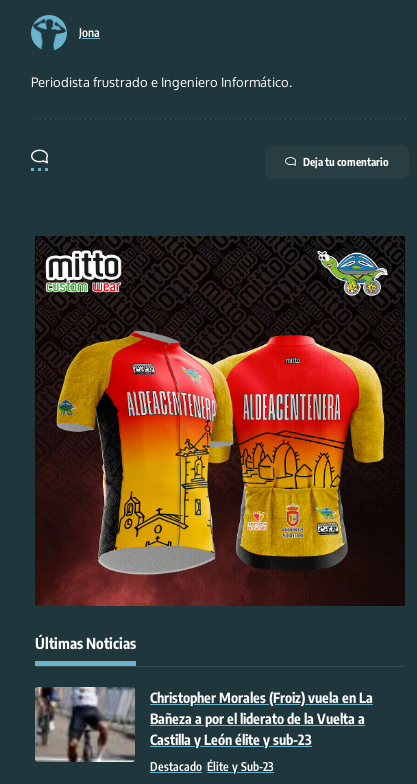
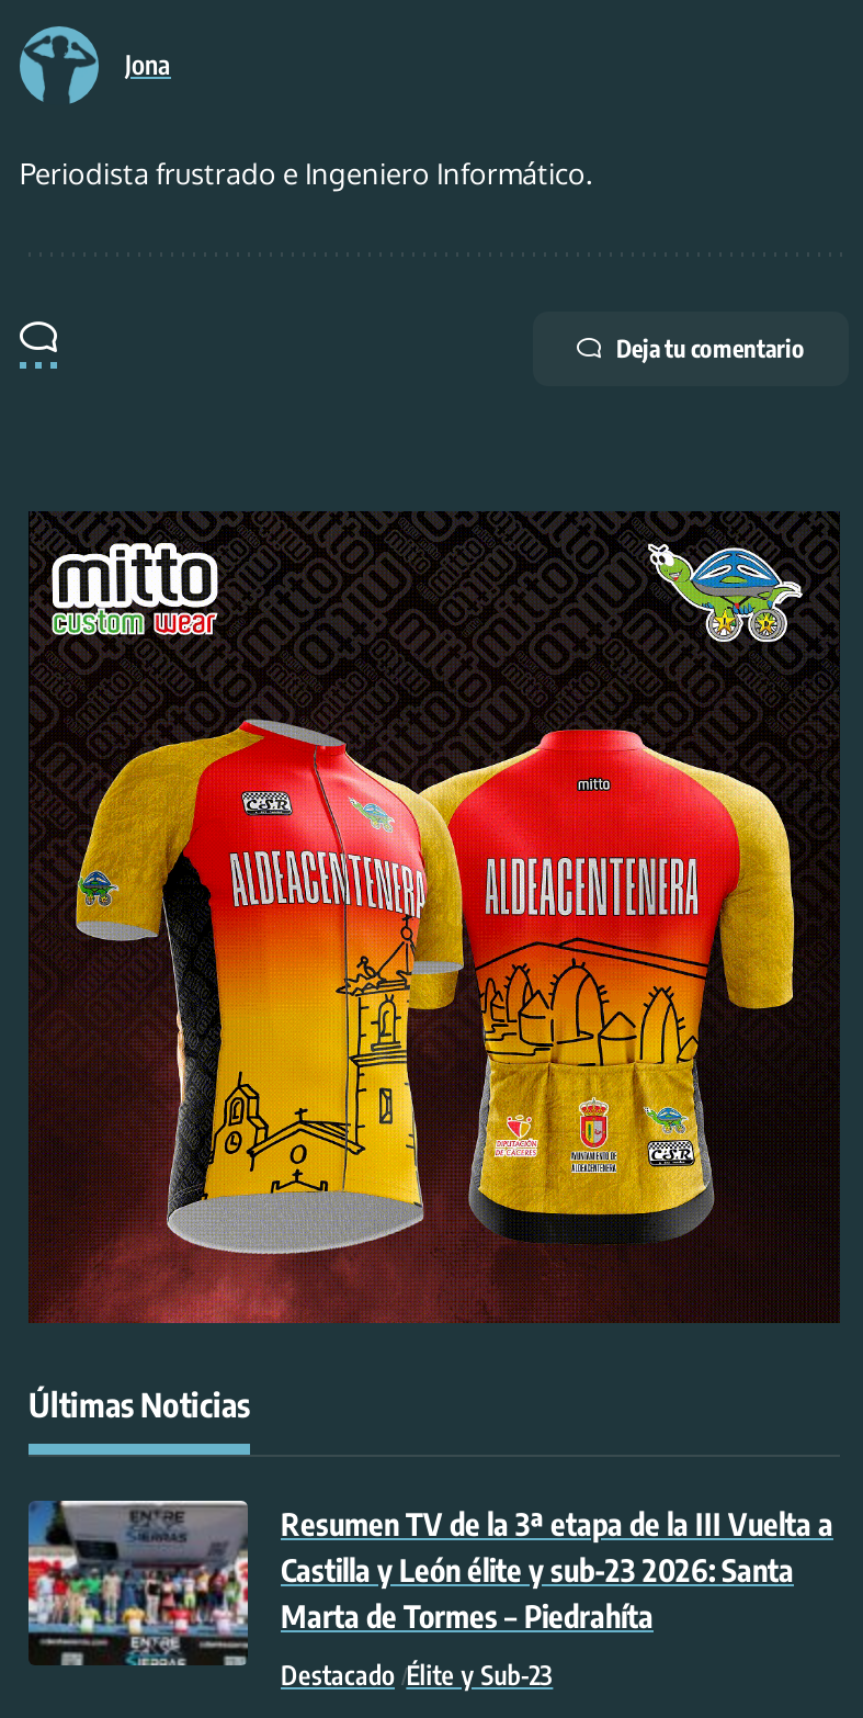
- [image]
- Christopher Morales (Froiz) vuela en La
- Bañeza a por el liderato de la Vuelta a
- Castilla y León élite y sub-23
+ [image]
+ Resumen TV de la 3ª etapa de la III Vuelta a
+ Castilla y León élite y sub-23 2026: Santa
+ Marta de Tormes – Piedrahíta
